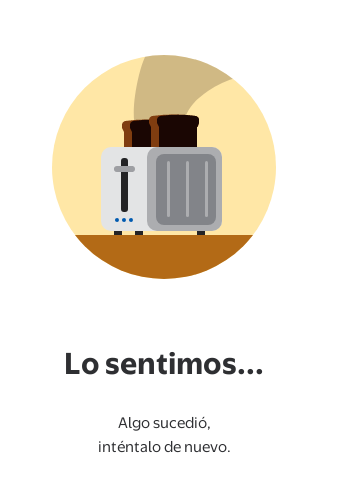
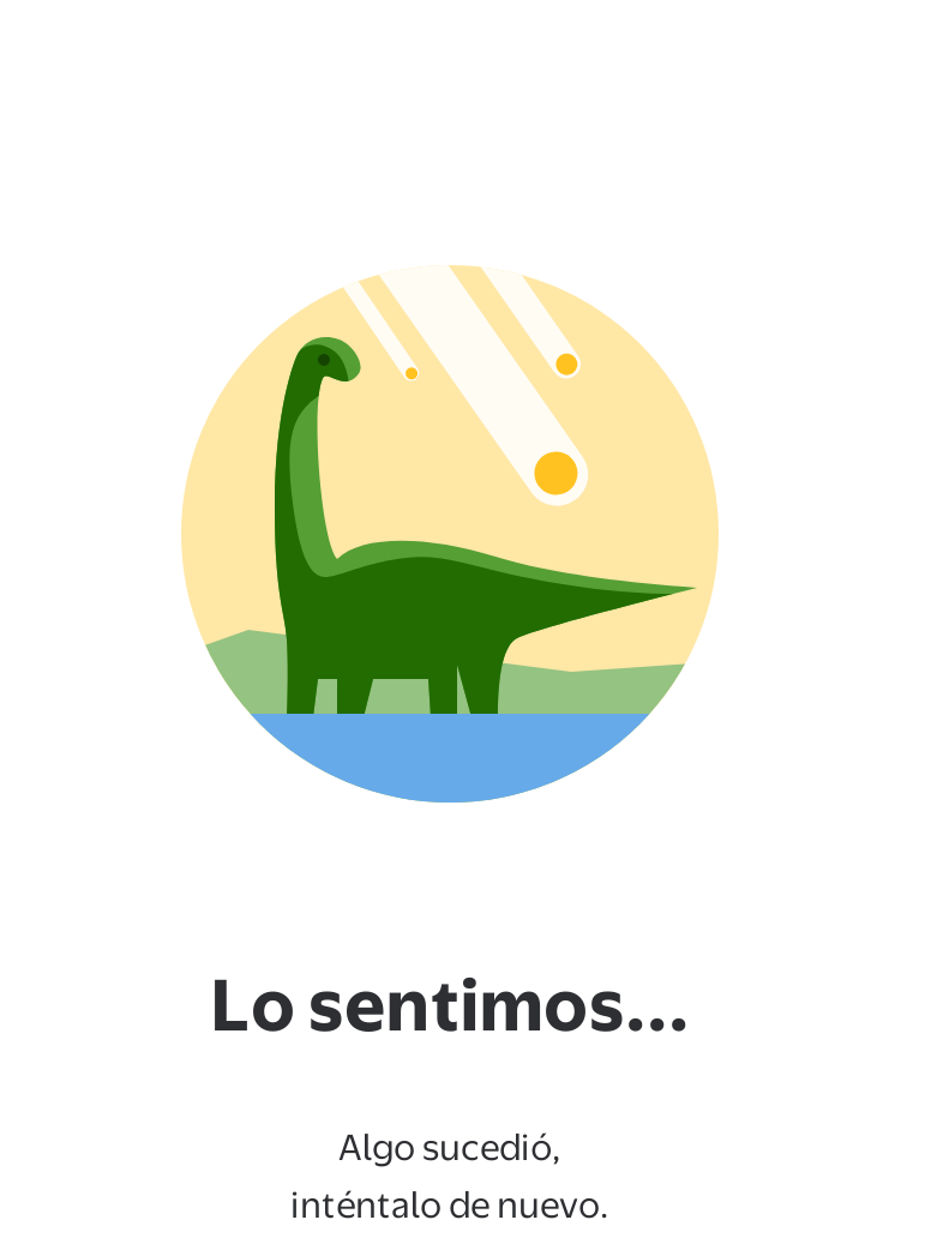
- [image]
+ [image]
